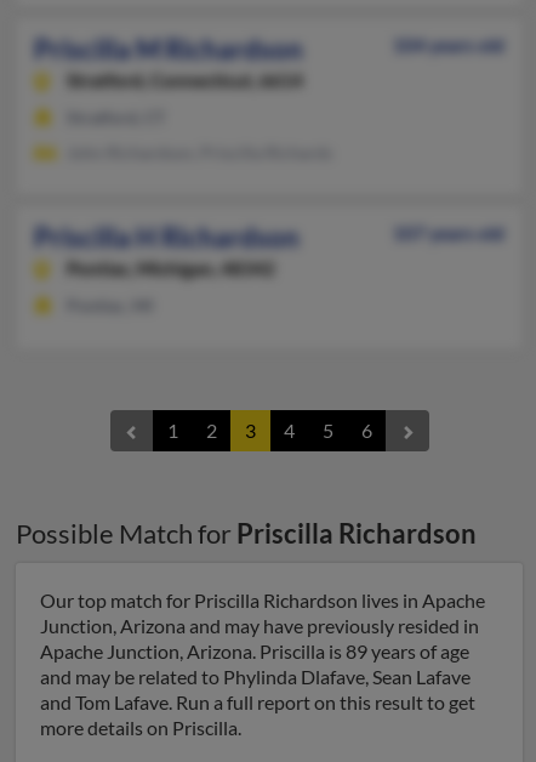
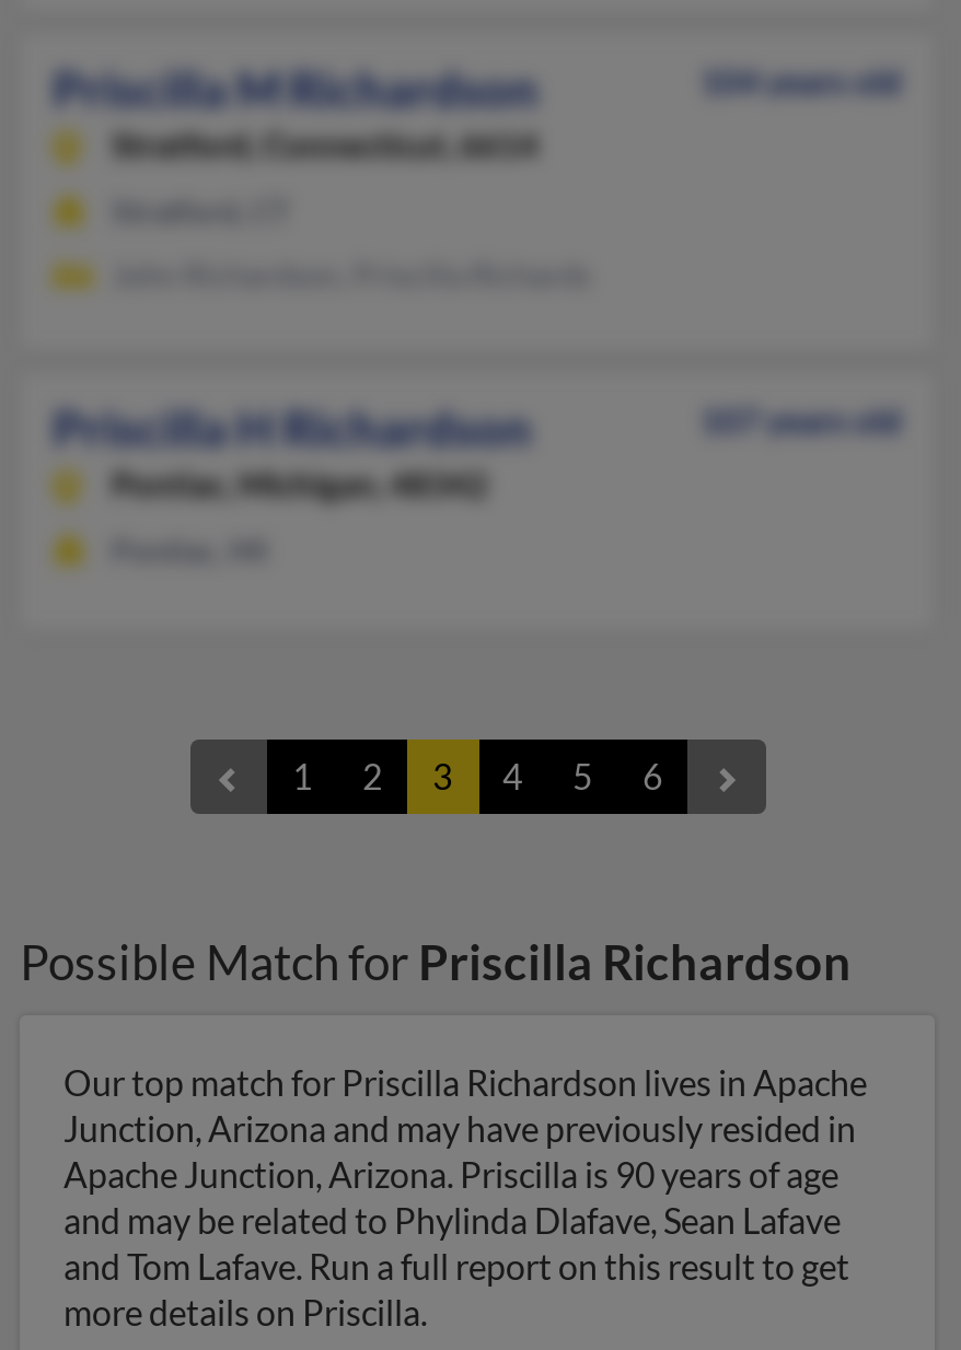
- Apache Junction, Arizona. Priscilla is 89 years of age
+ Apache Junction, Arizona. Priscilla is 90 years of age
